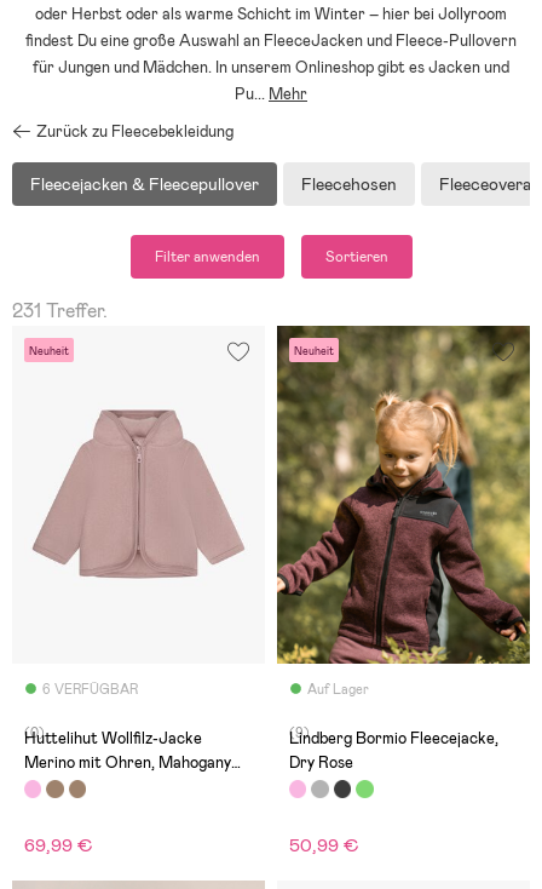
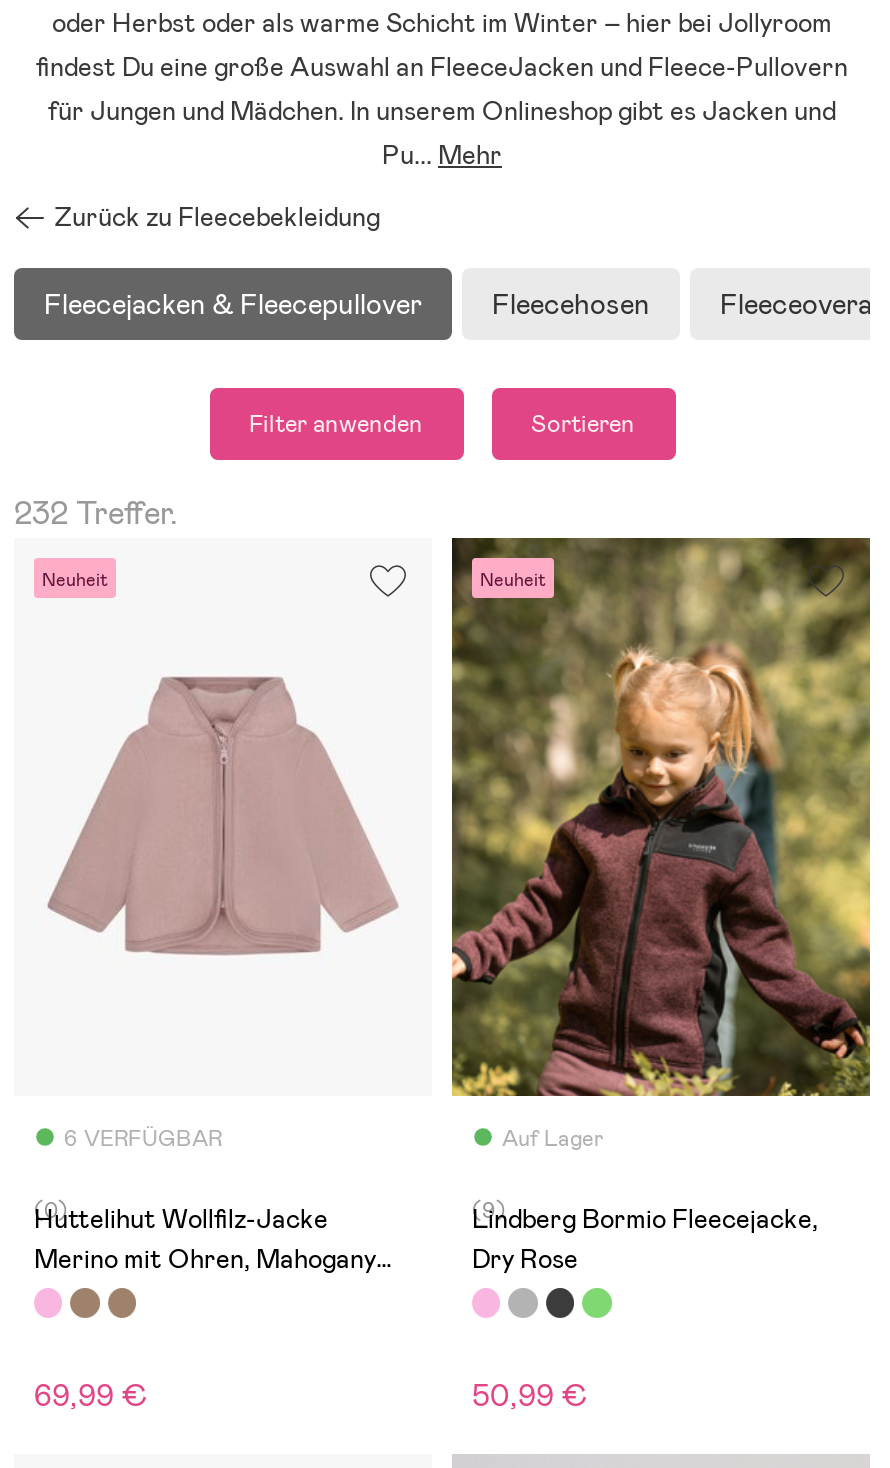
- 231 Treffer.
+ 232 Treffer.
